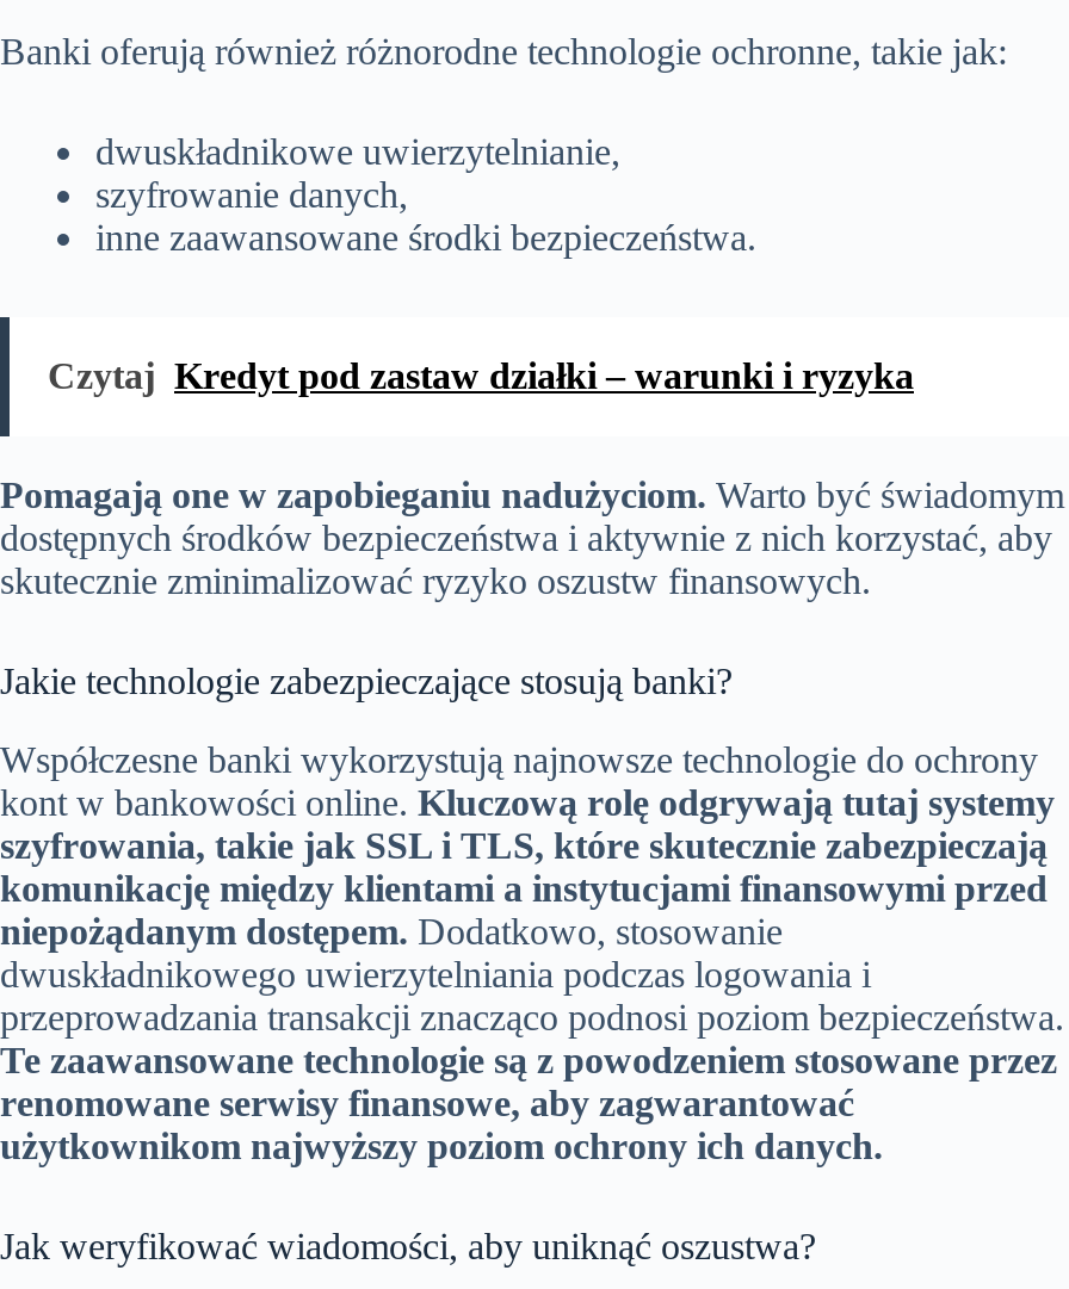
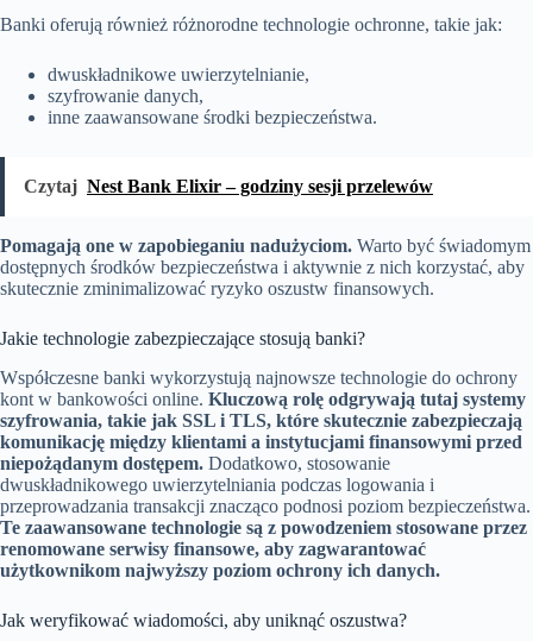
- Czytaj Kredyt pod zastaw działki – warunki i ryzyka
+ Czytaj Nest Bank Elixir – godziny sesji przelewów
